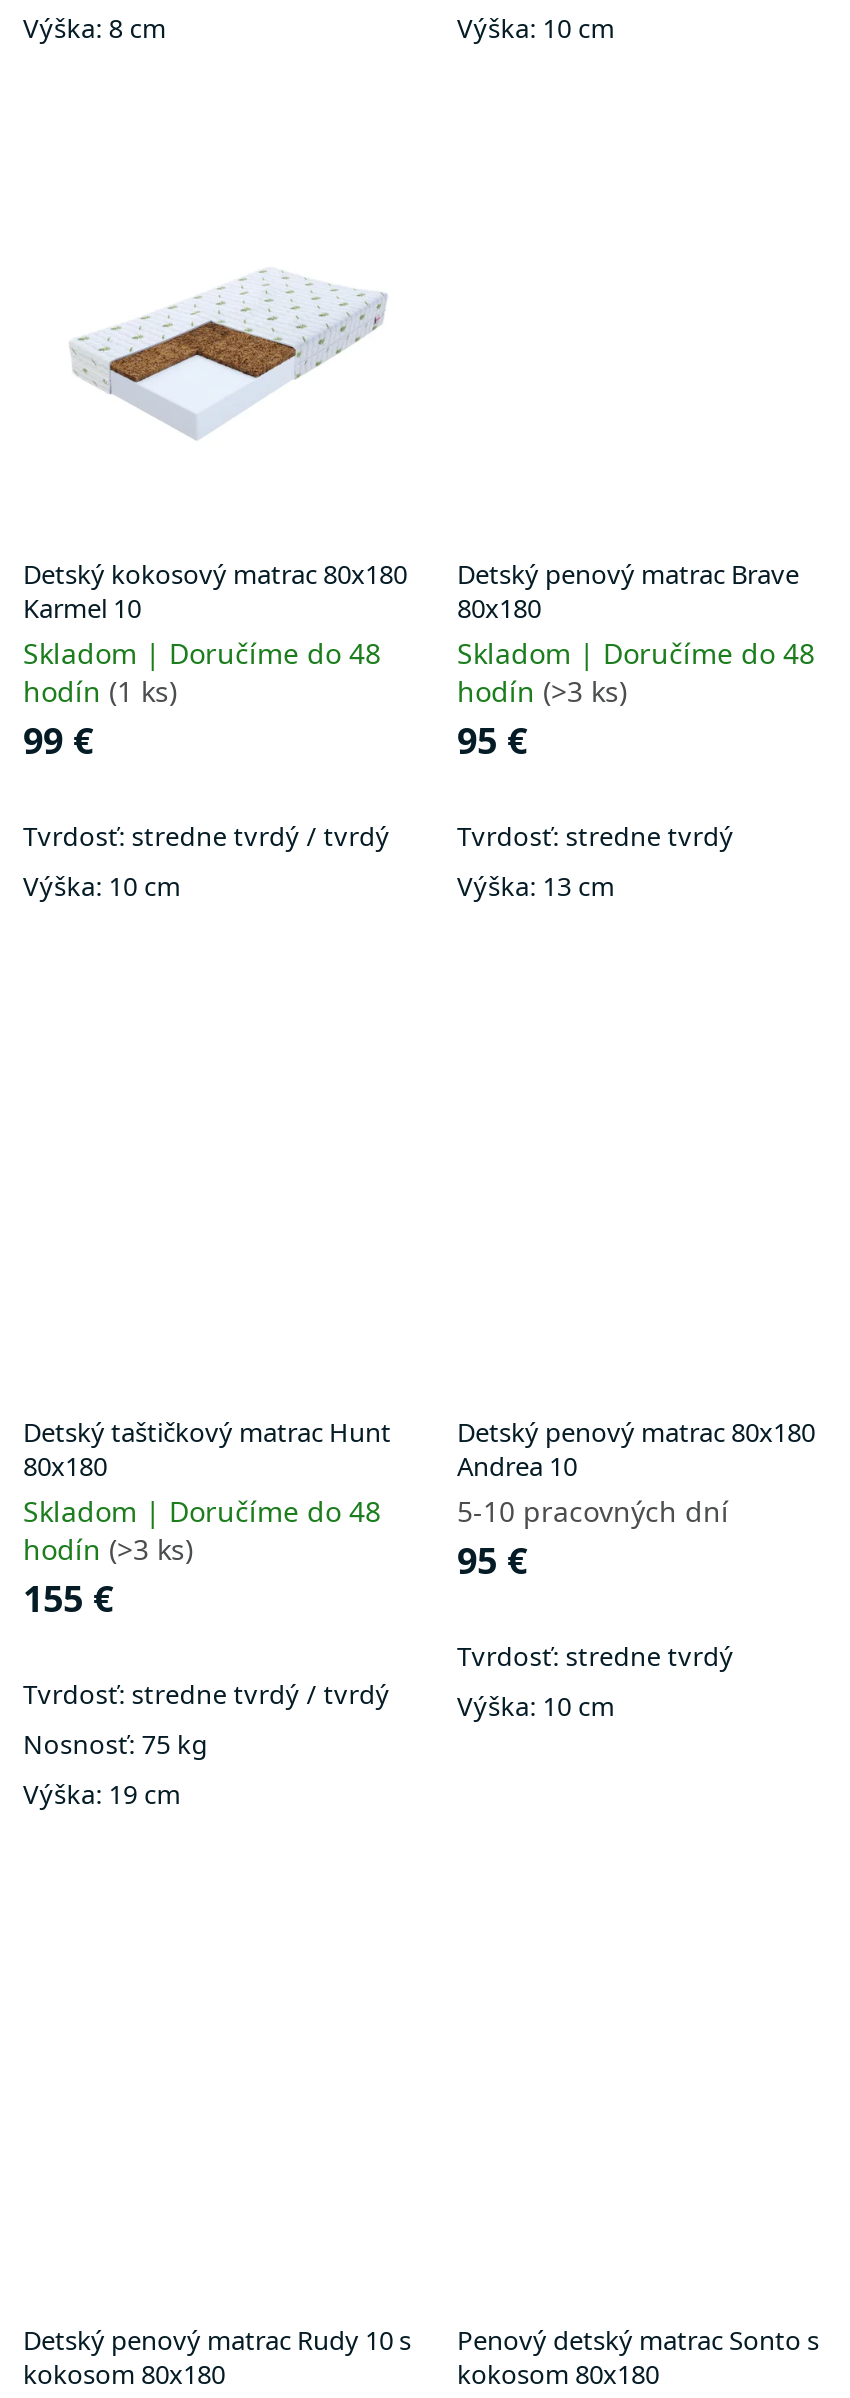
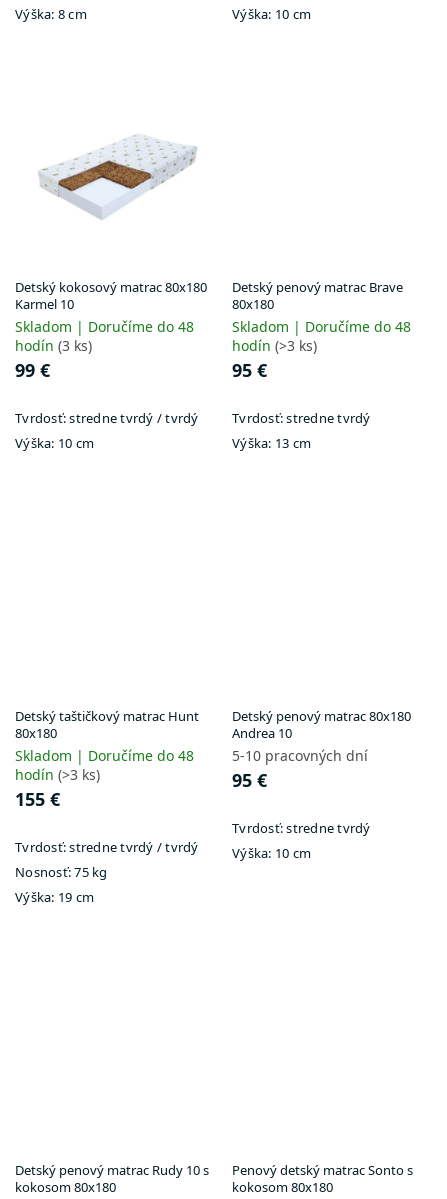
- hodín (1 ks)
+ hodín (3 ks)
